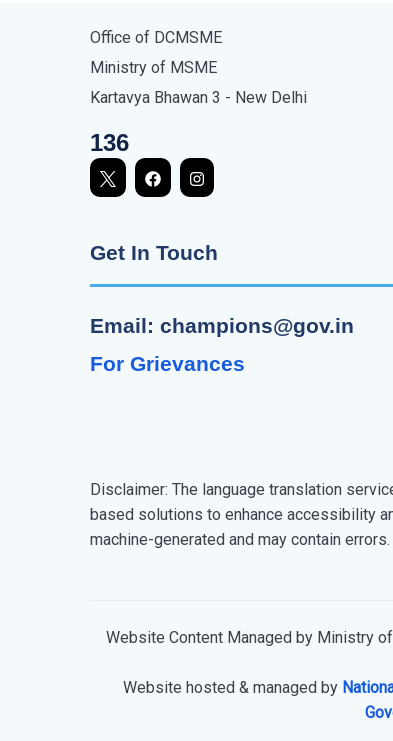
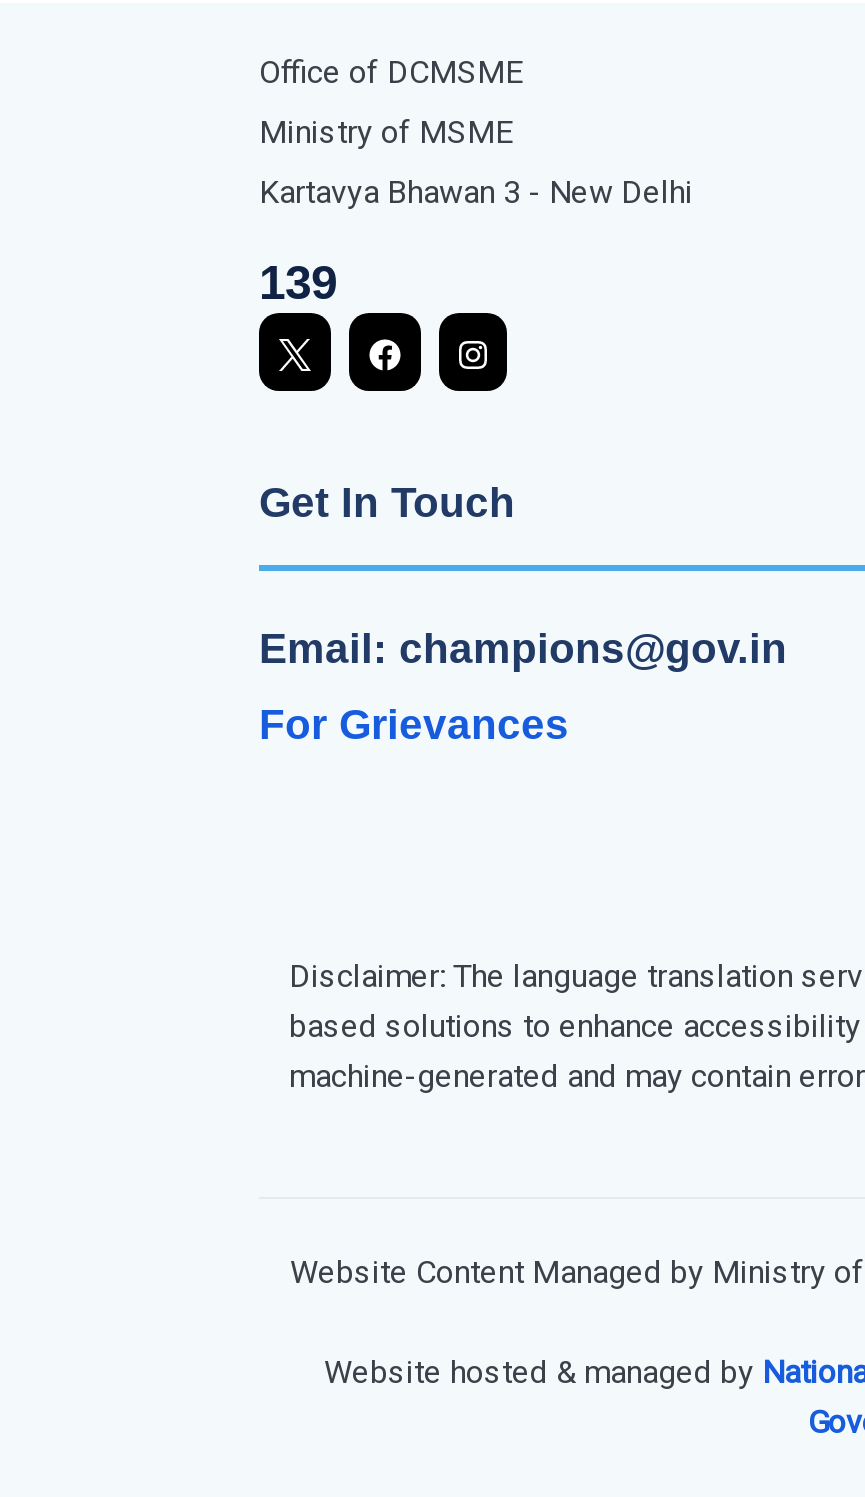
- 136
+ 139
